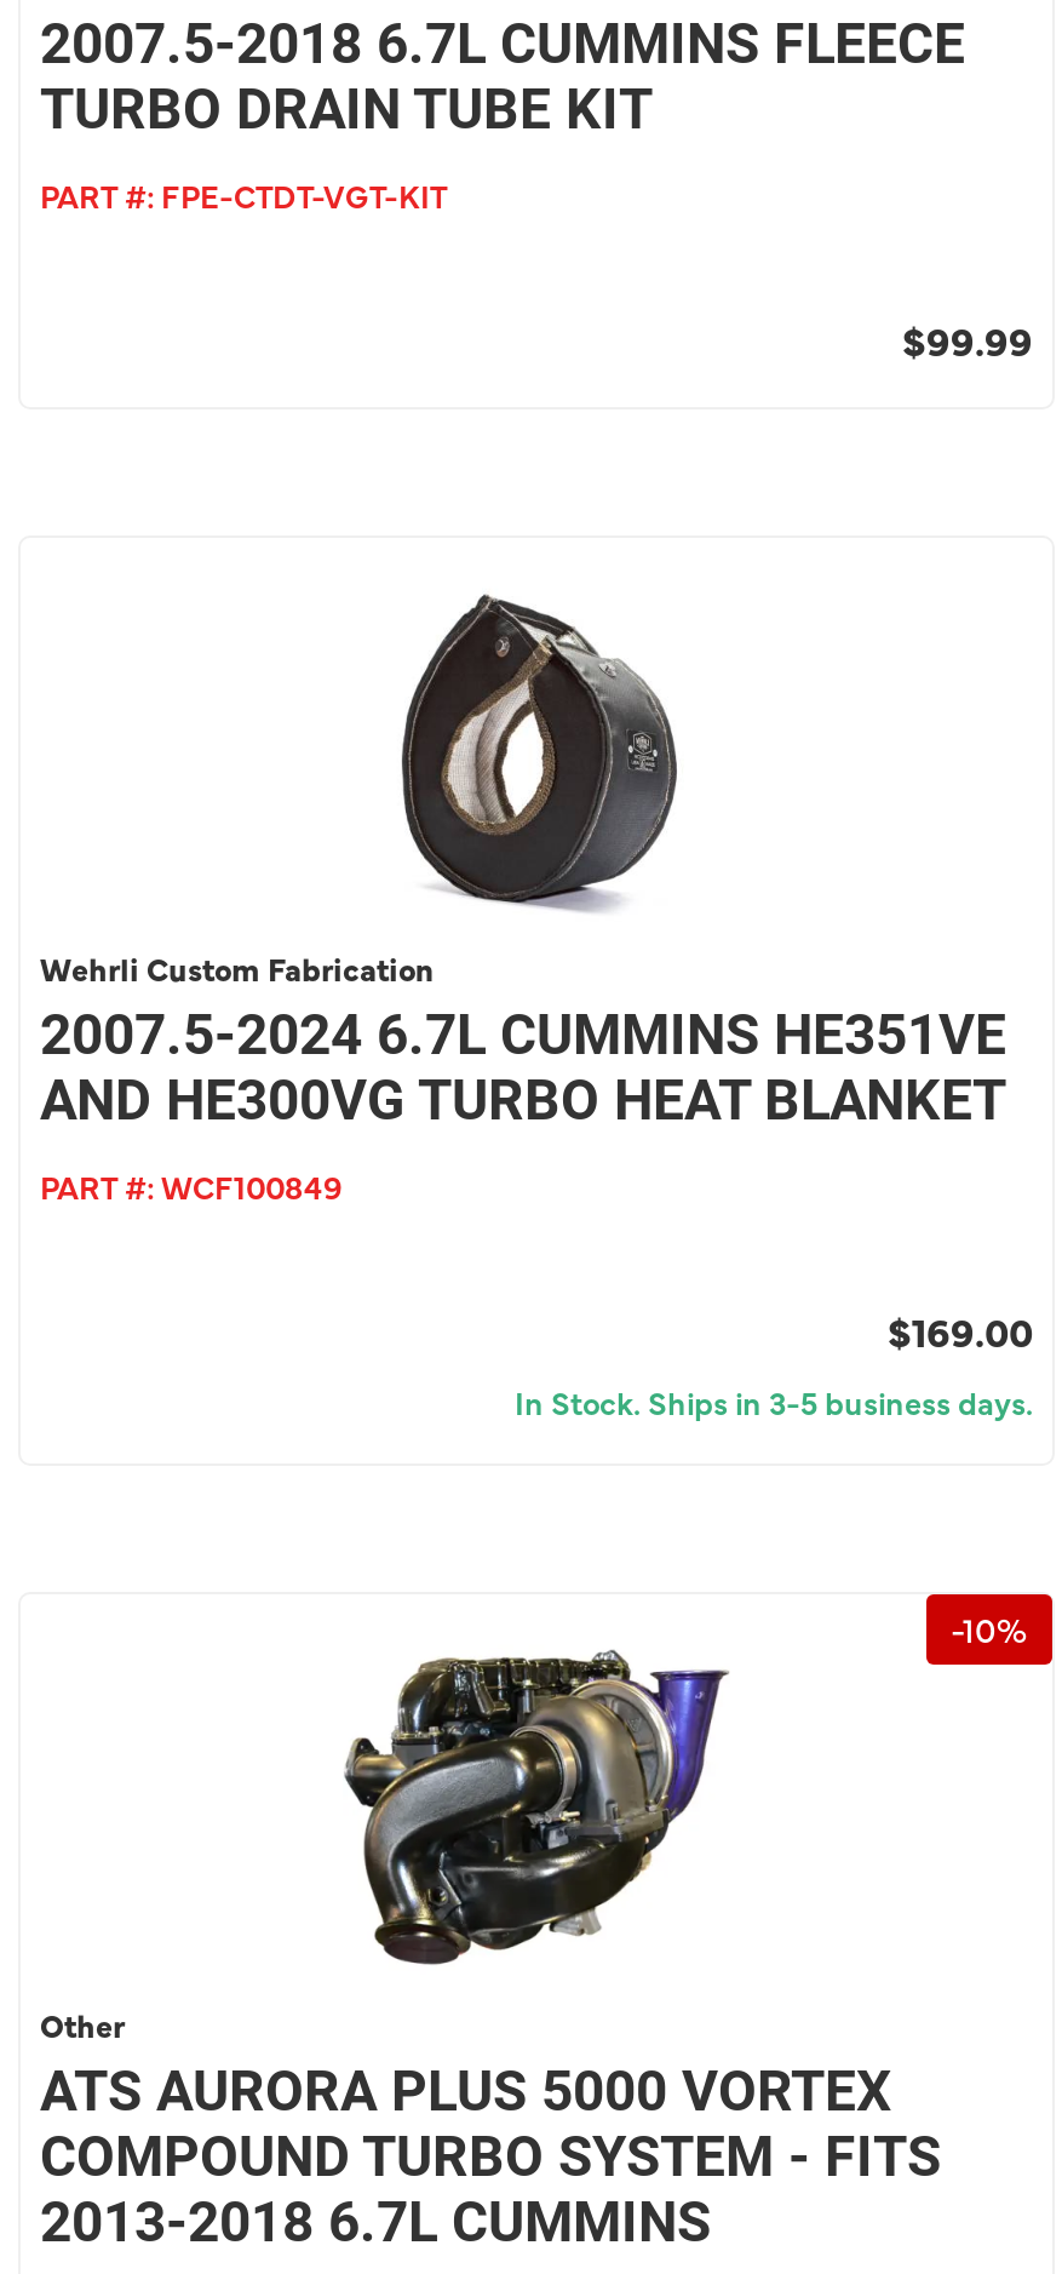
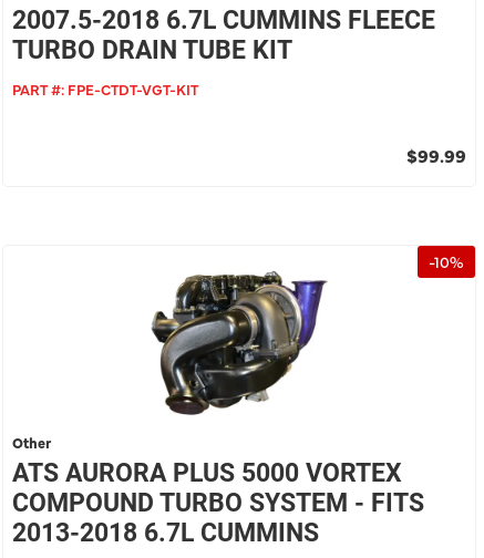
- [image]
- Wehrli Custom Fabrication
- 2007.5-2024 6.7L CUMMINS HE351VE
- AND HE300VG TURBO HEAT BLANKET
- PART #: WCF100849
- $169.00
- In Stock. Ships in 3-5 business days.
